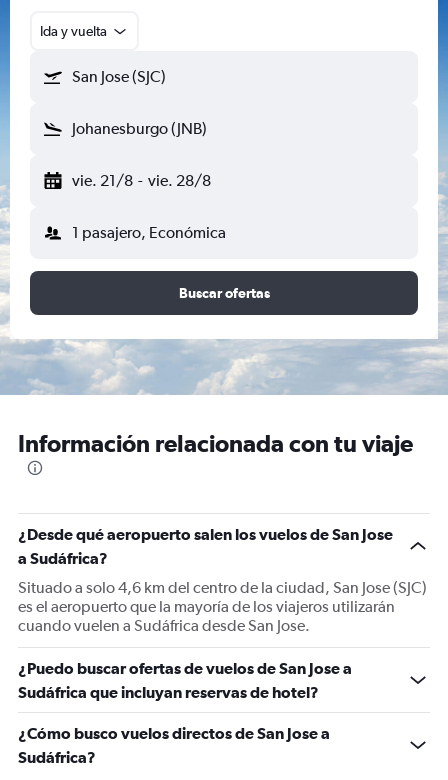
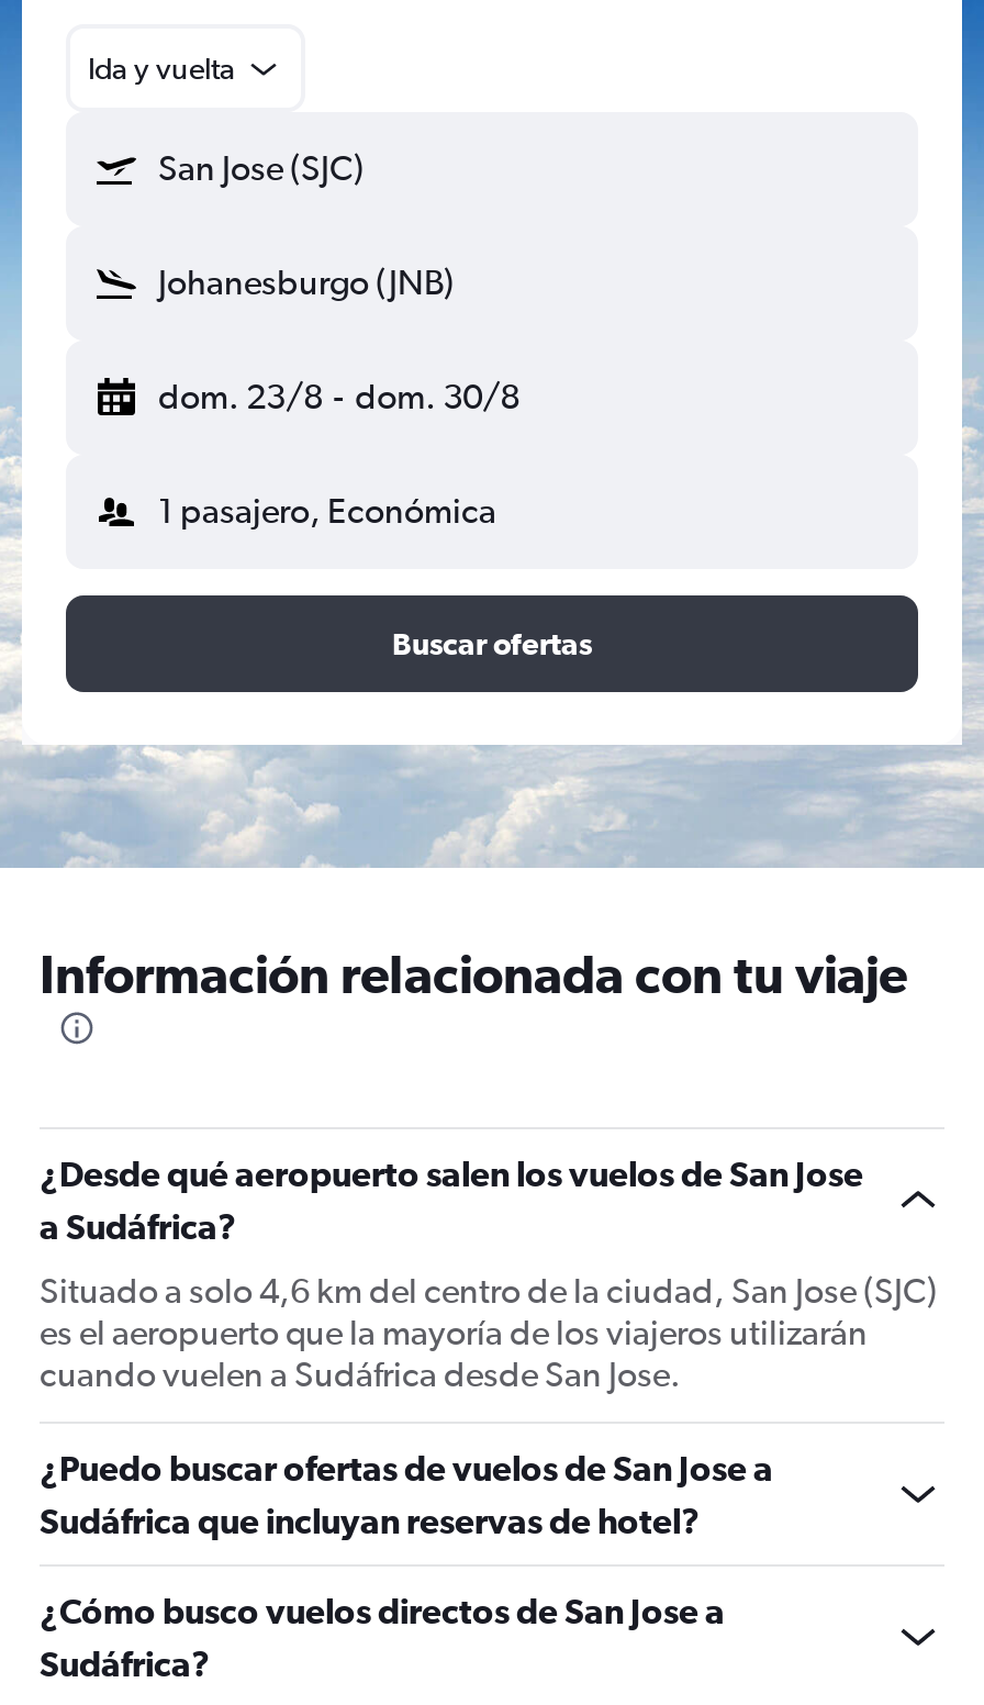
- vie. 21/8 - vie. 28/8
+ dom. 23/8 - dom. 30/8
